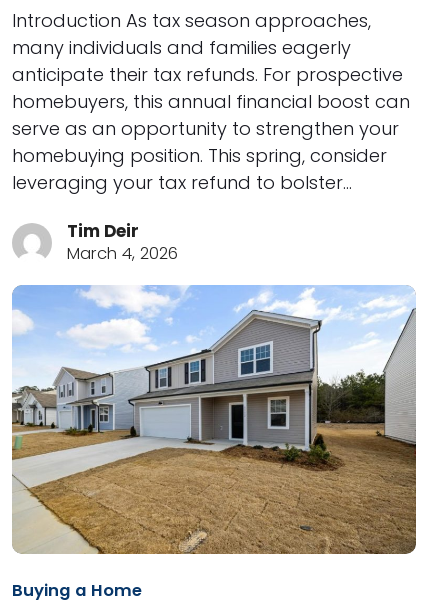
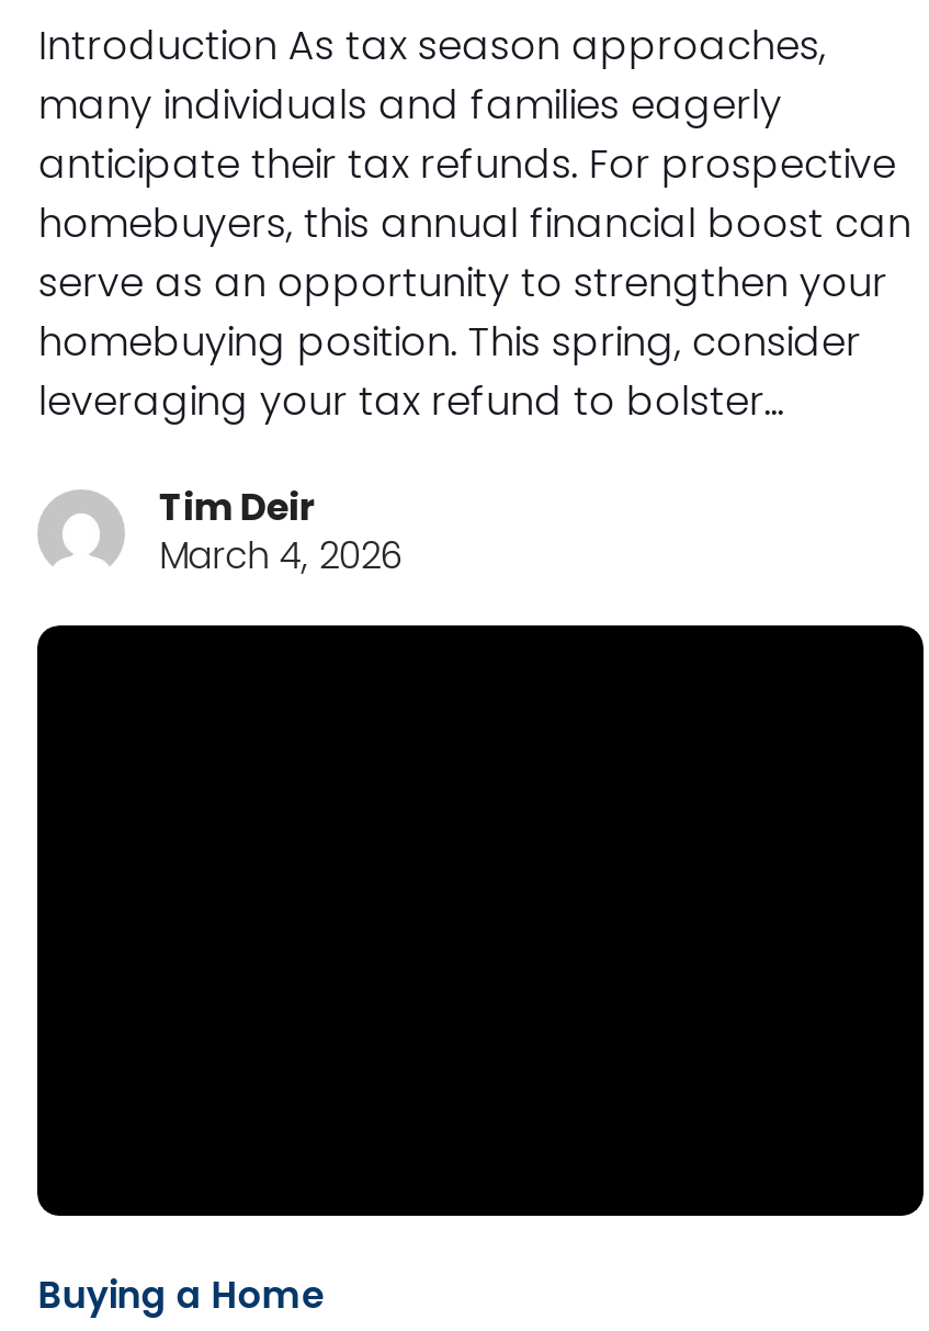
- [image]
